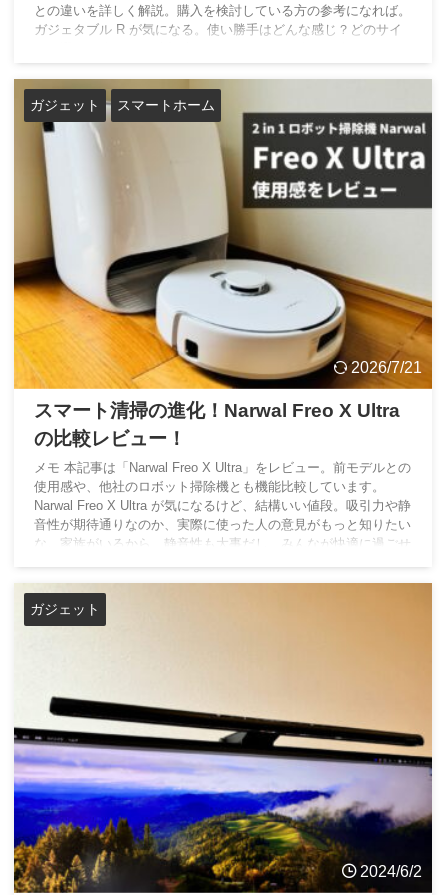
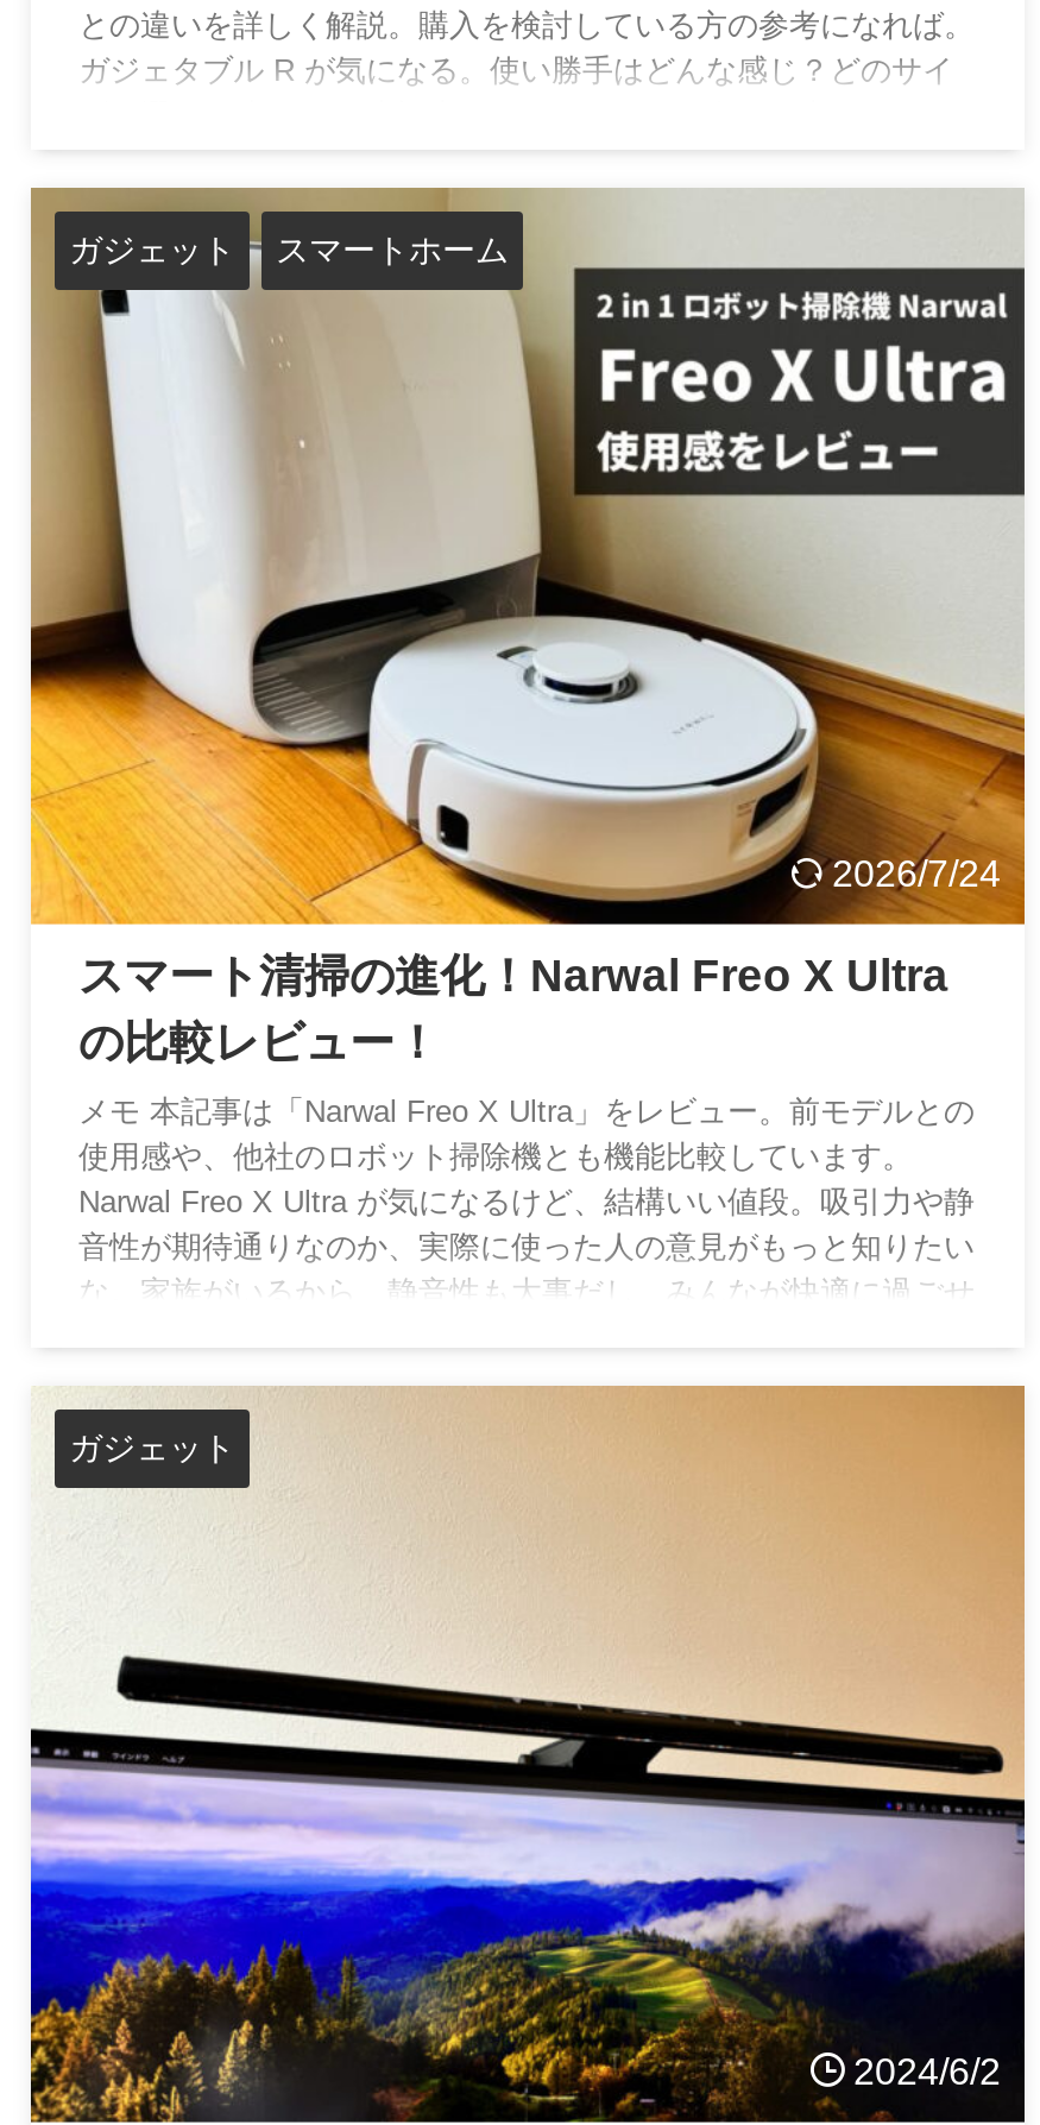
- 2026/7/21
+ 2026/7/24
